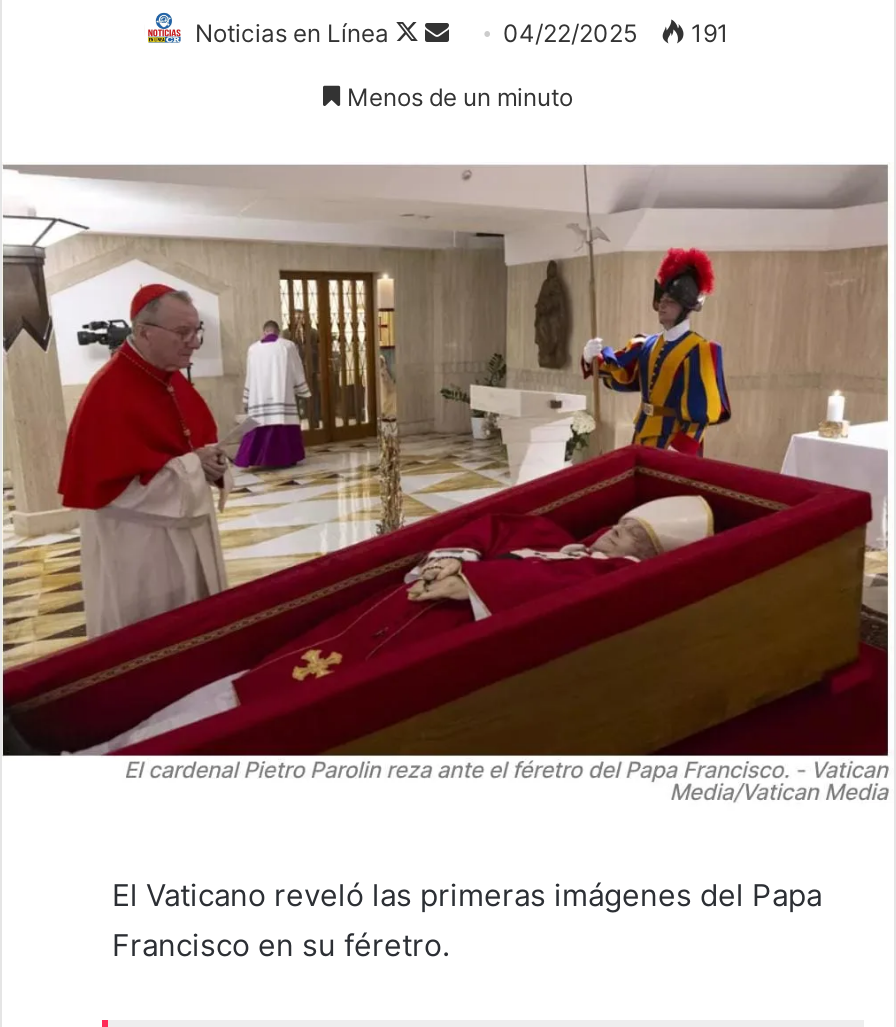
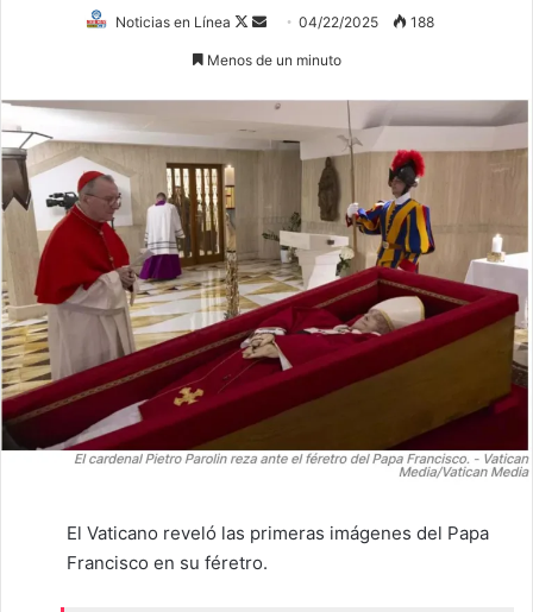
- 191
+ 188
